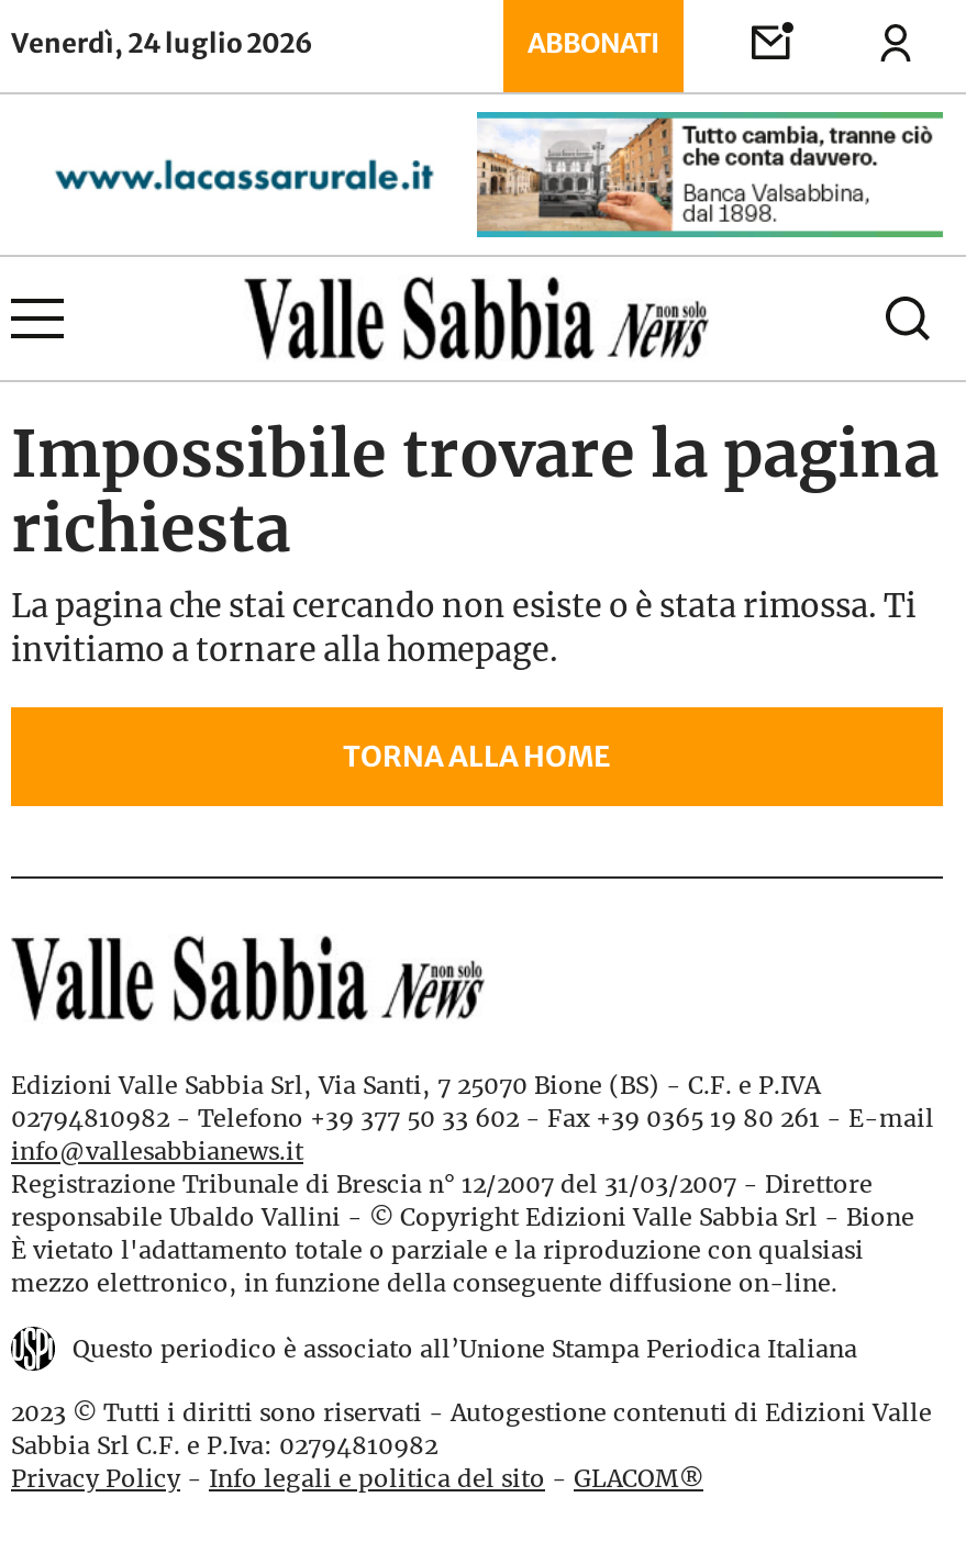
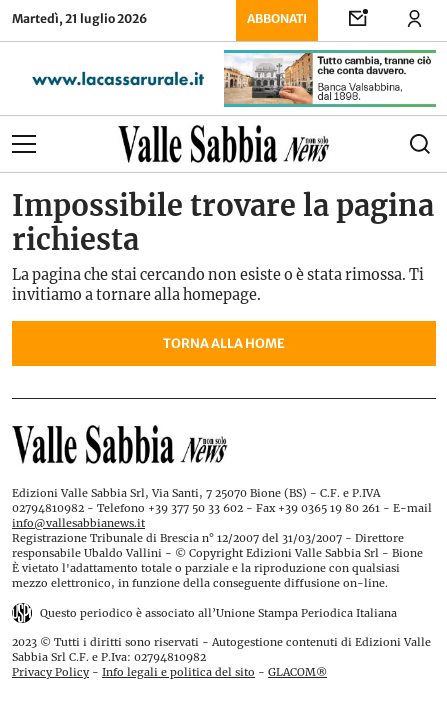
- Venerdì, 24 luglio 2026
+ Martedì, 21 luglio 2026
